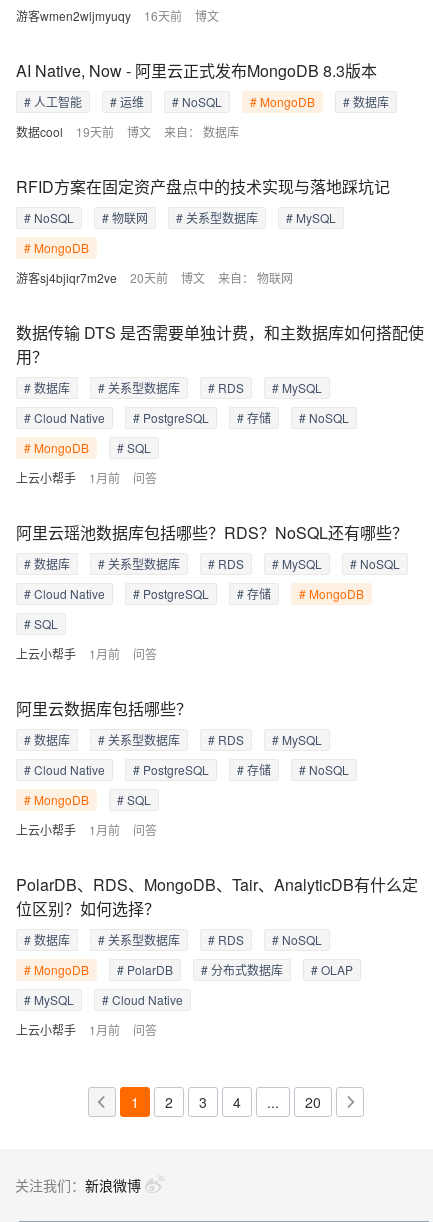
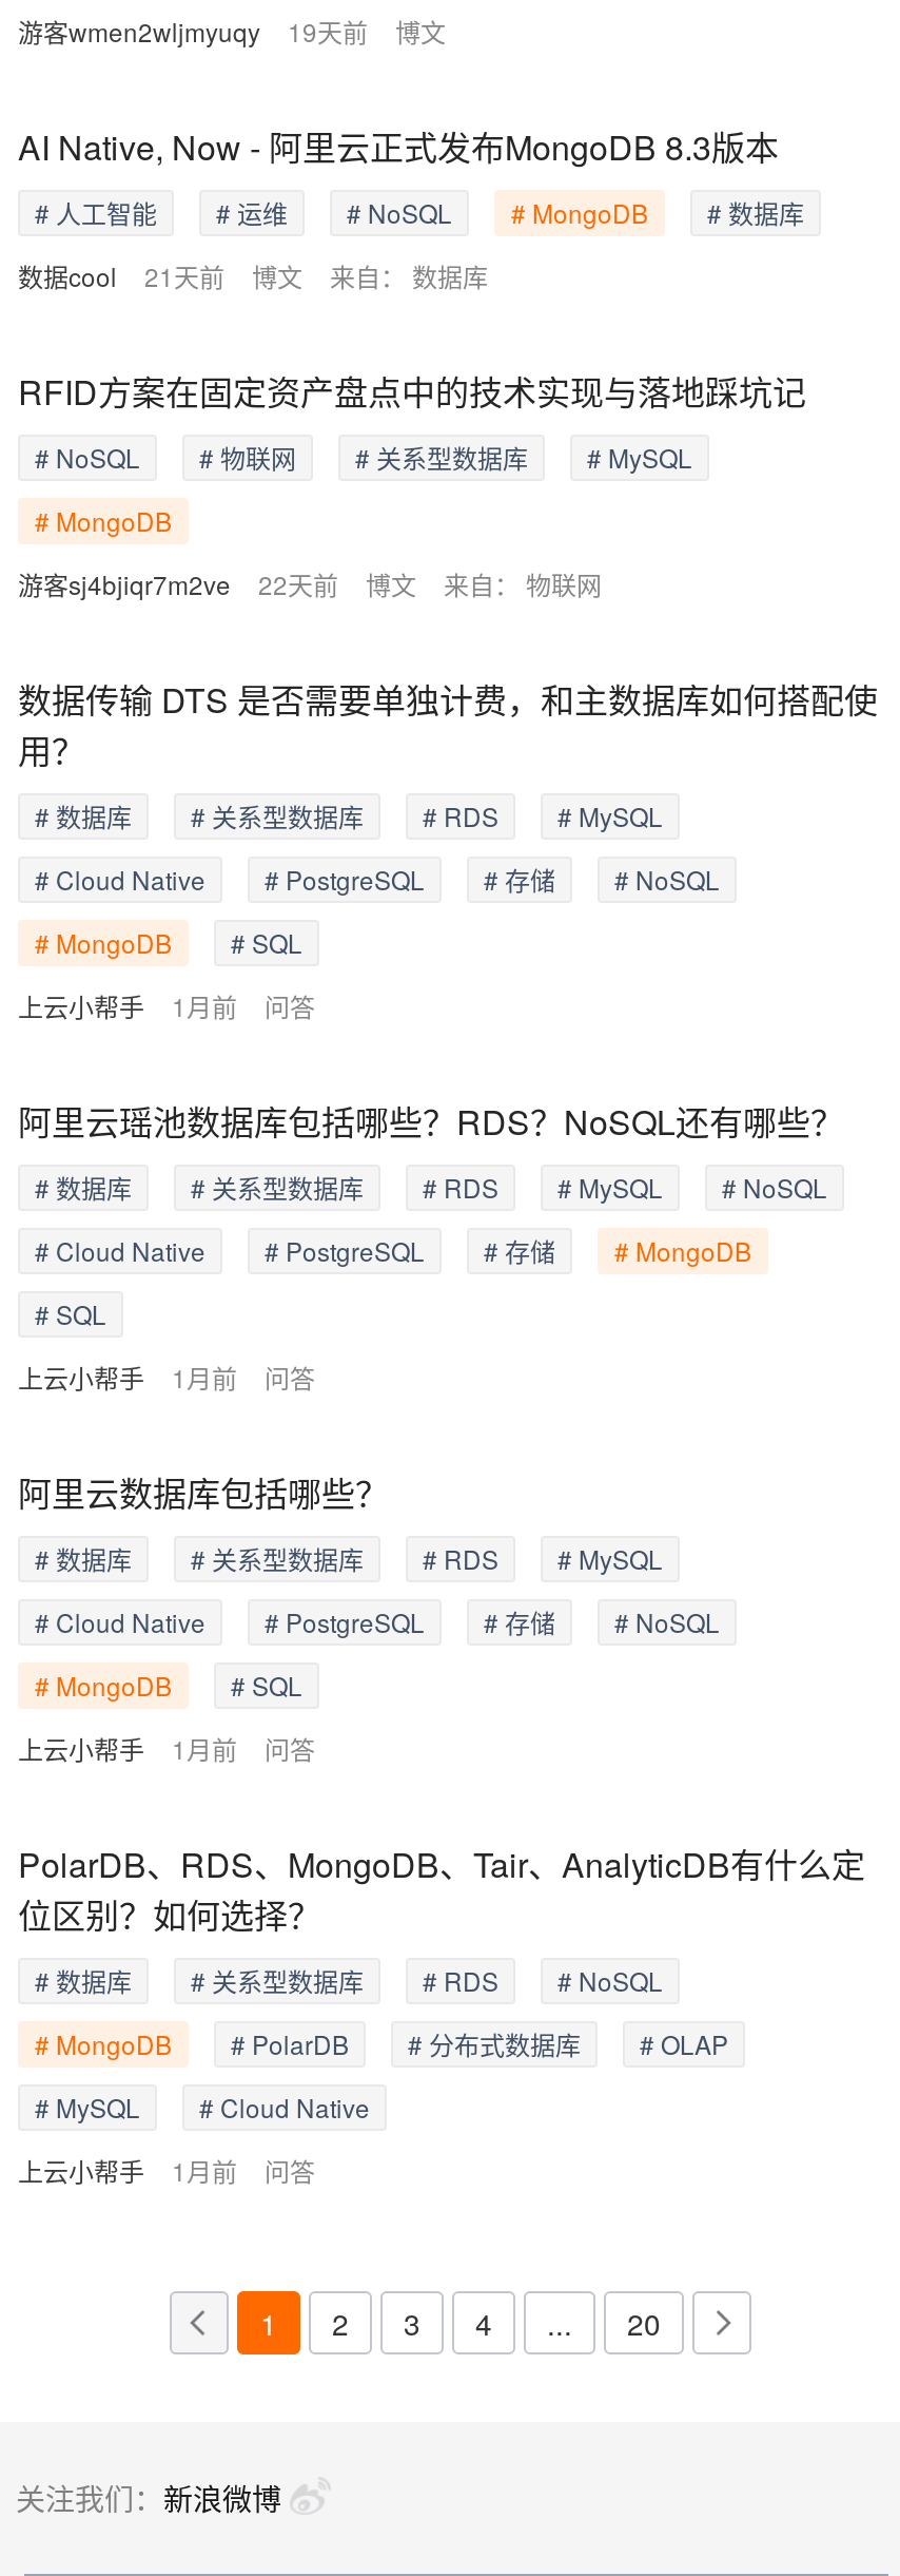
- 游客wmen2wljmyuqy 16天前 博文
+ 游客wmen2wljmyuqy 19天前 博文

- 数据cool 19天前 博文 来自：数据库
+ 数据cool 21天前 博文 来自：数据库

- 游客sj4bjiqr7m2ve 20天前 博文 来自：物联网
+ 游客sj4bjiqr7m2ve 22天前 博文 来自：物联网
